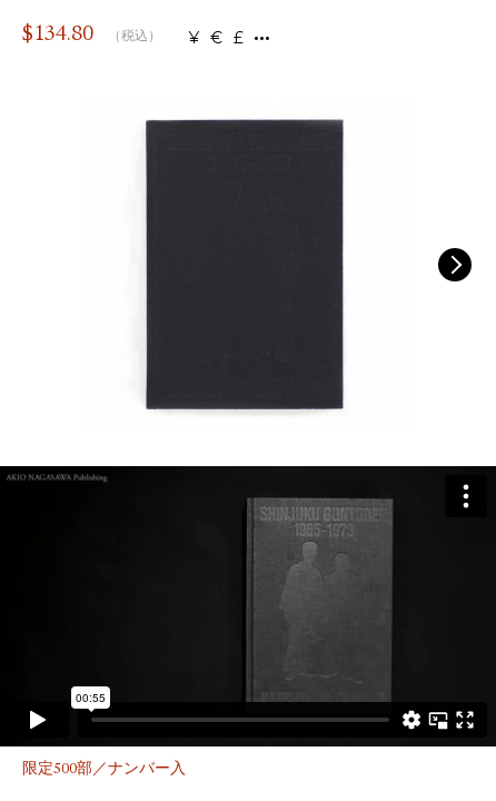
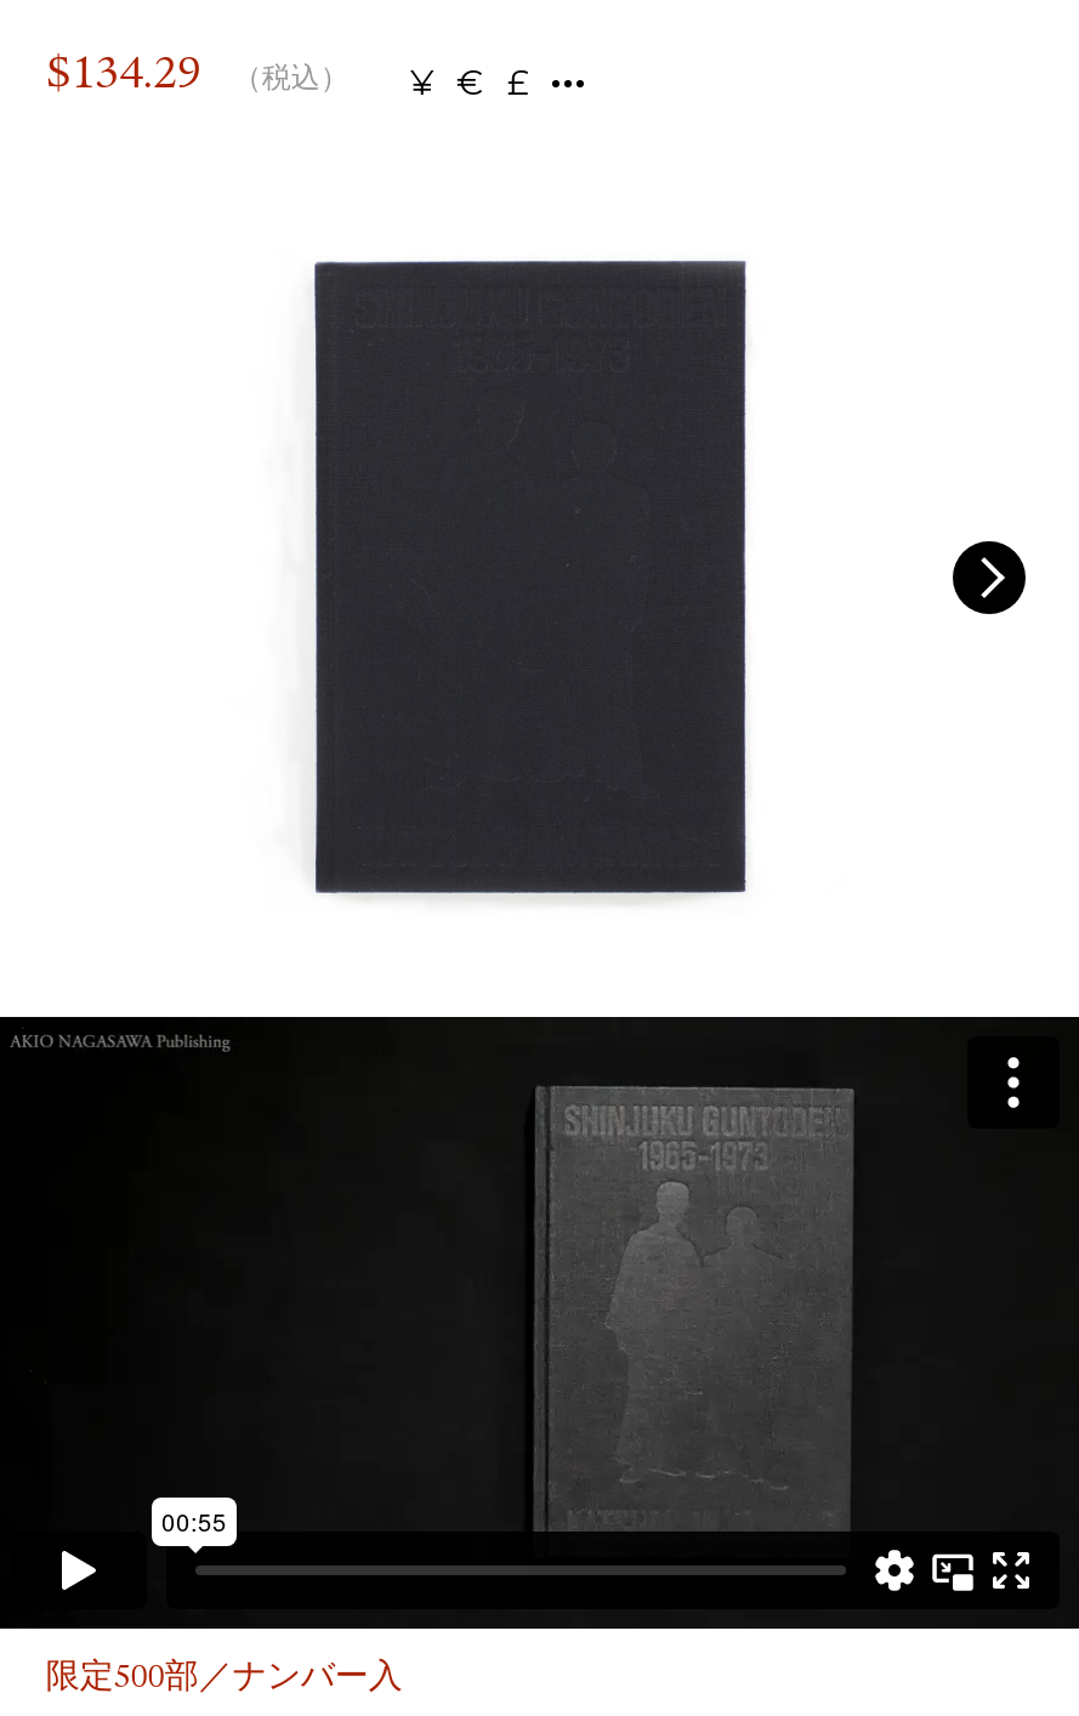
- $134.80 （税込）
+ $134.29 （税込）
